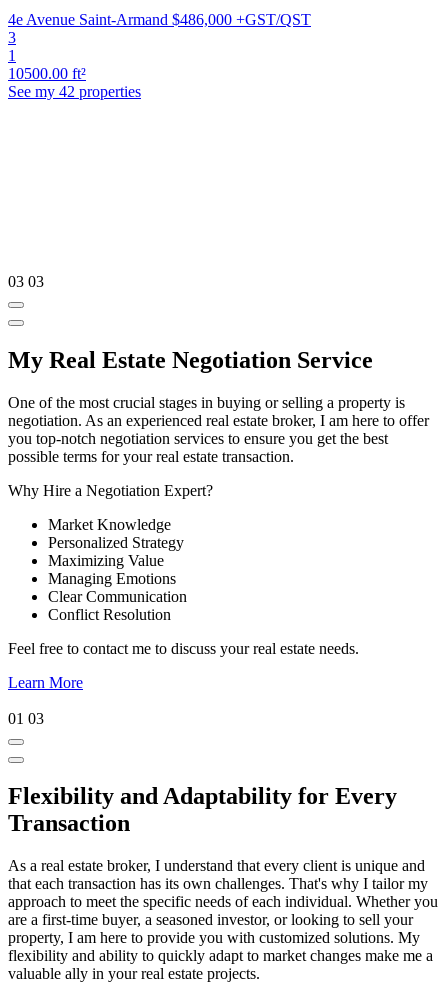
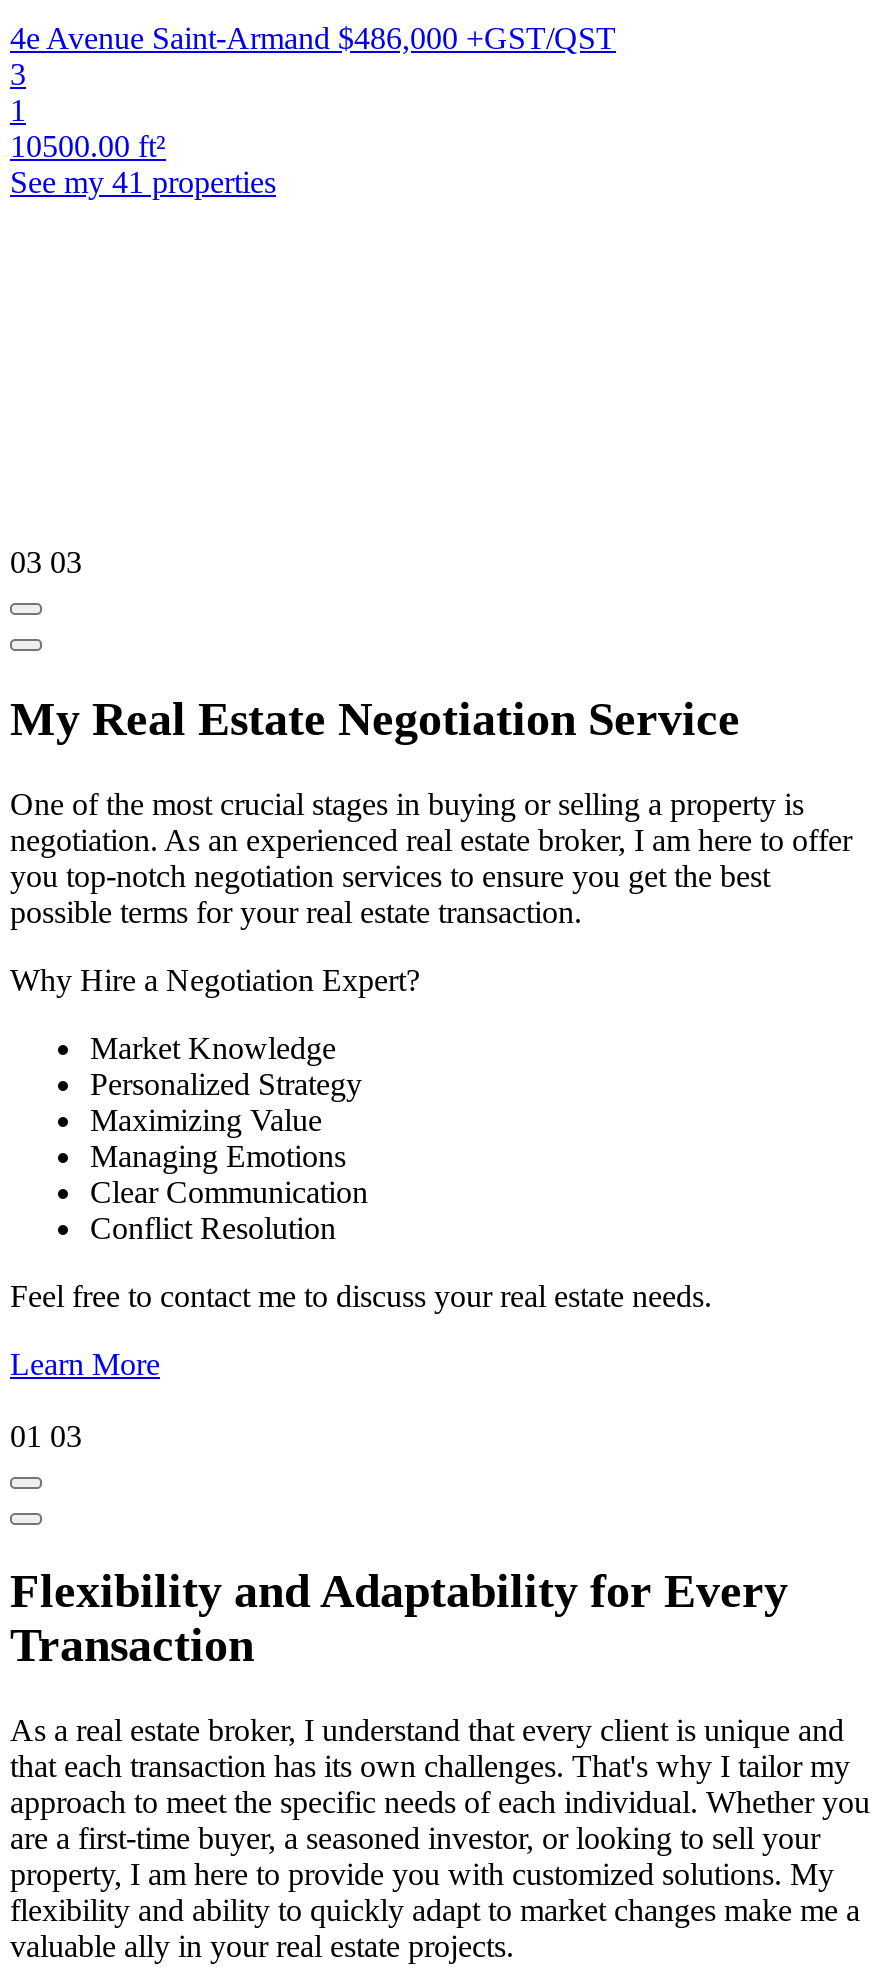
- See my 42 properties
+ See my 41 properties
